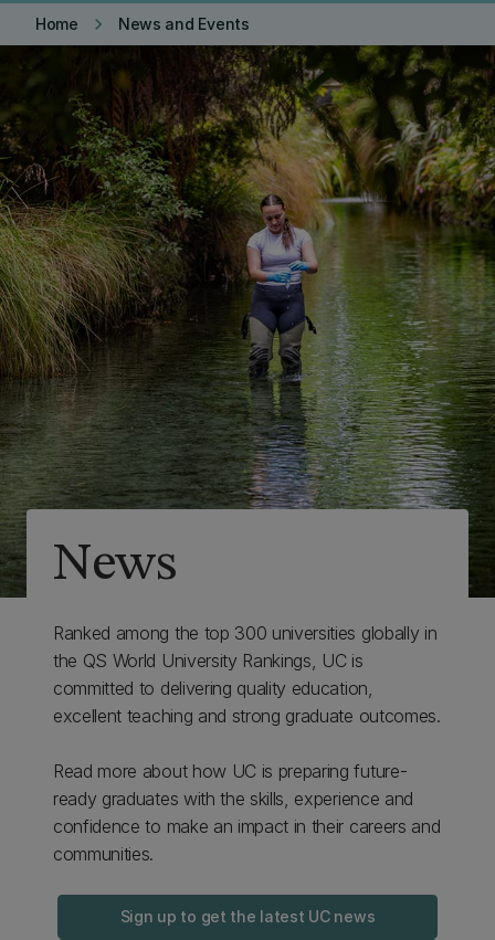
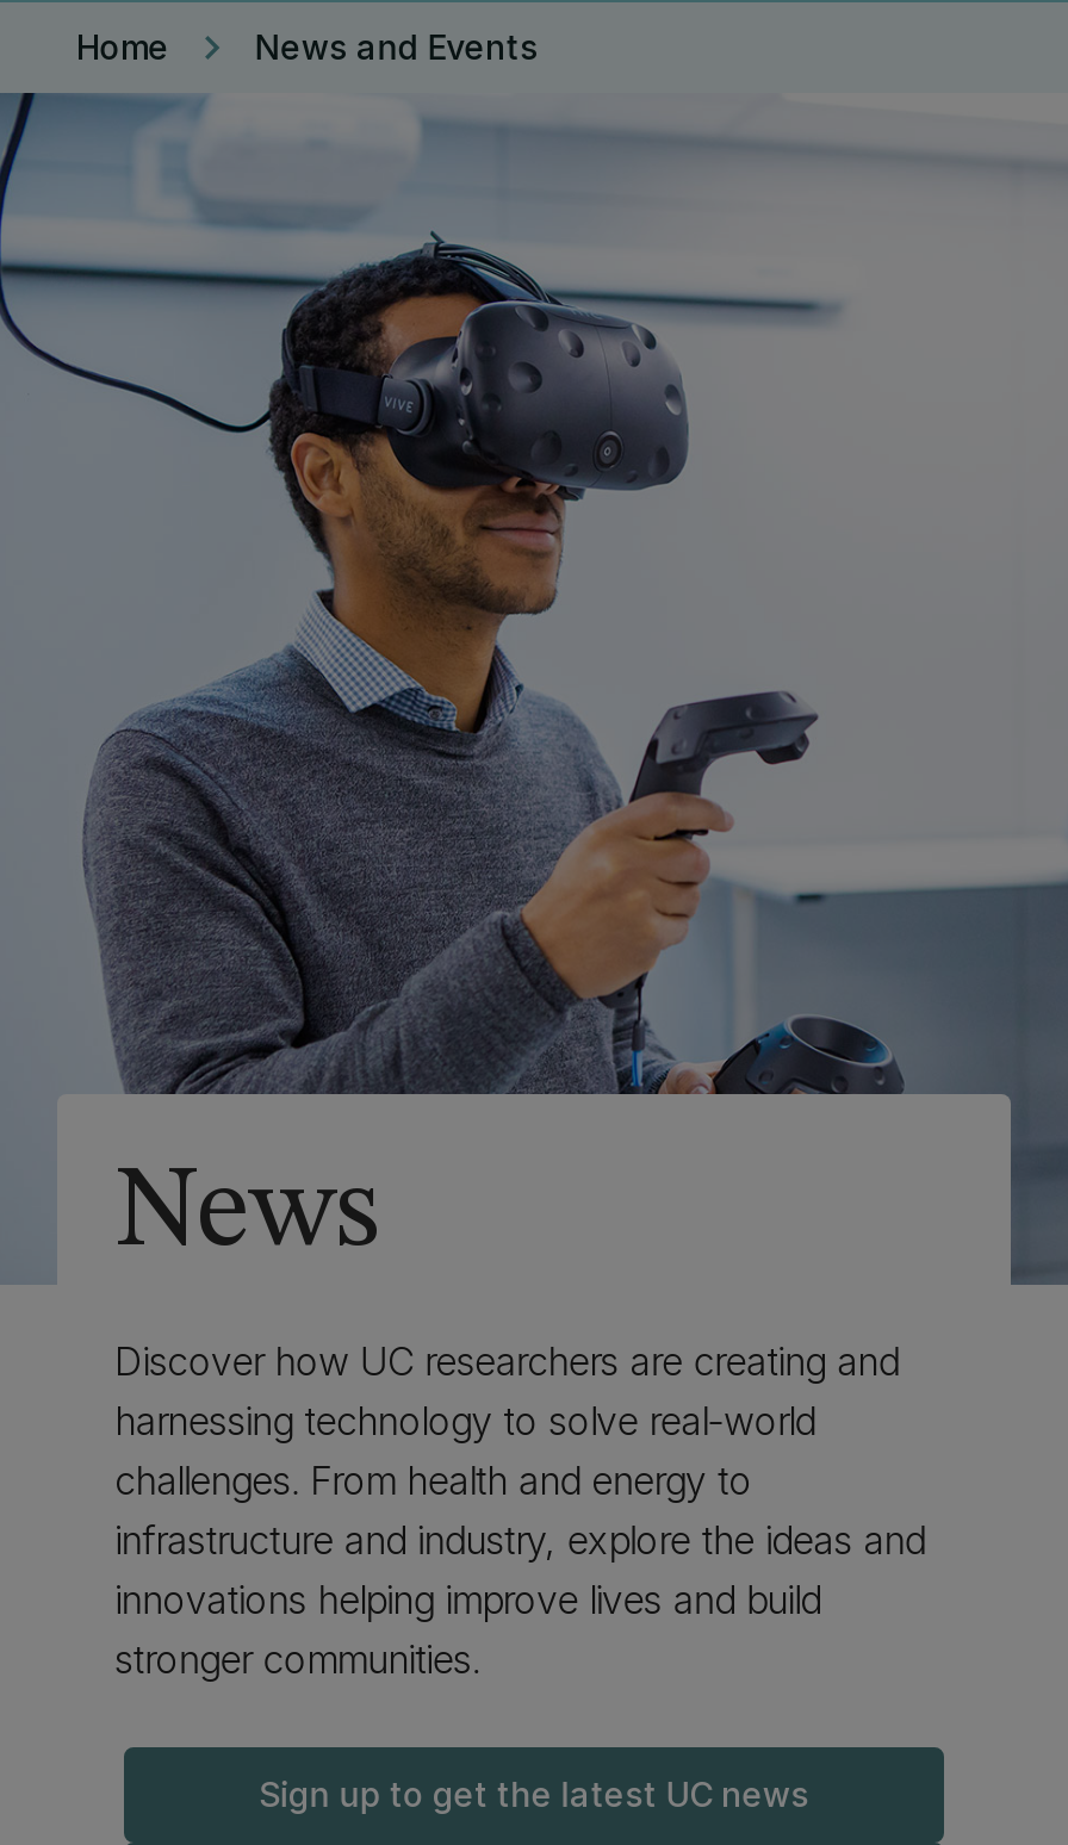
- [image]
- Ranked among the top 300 universities globally in
- the QS World University Rankings, UC is
- committed to delivering quality education,
- excellent teaching and strong graduate outcomes.
- Read more about how UC is preparing future-
- ready graduates with the skills, experience and
- confidence to make an impact in their careers and
- communities.
+ [image]
+ Discover how UC researchers are creating and
+ harnessing technology to solve real-world
+ challenges. From health and energy to
+ infrastructure and industry, explore the ideas and
+ innovations helping improve lives and build
+ stronger communities.
